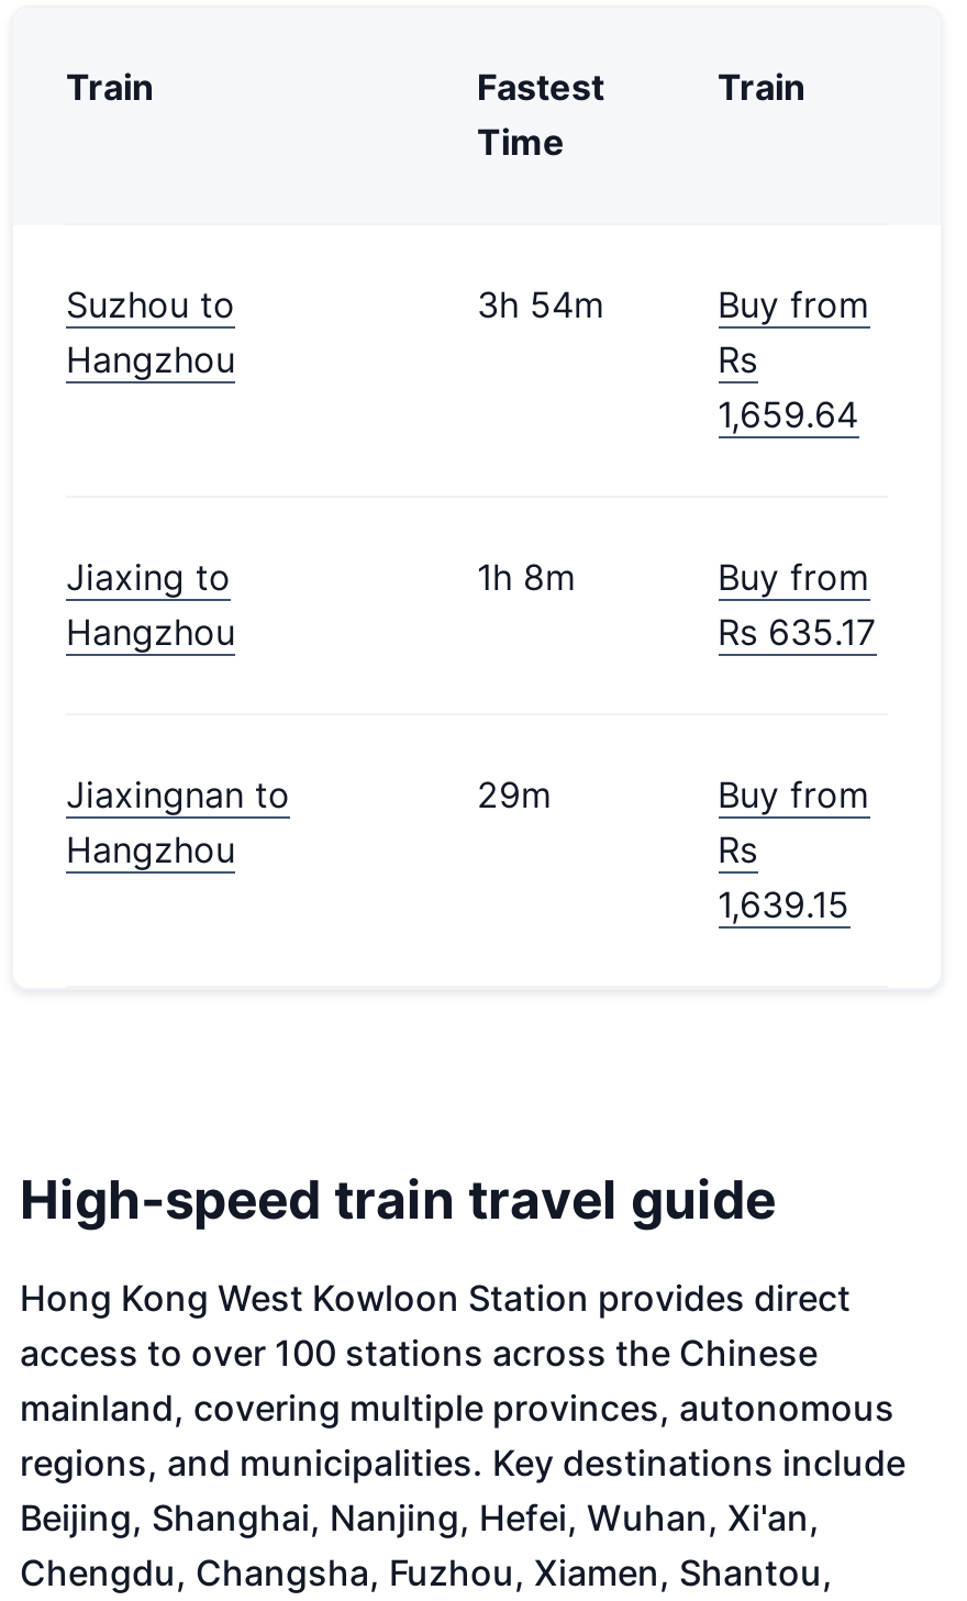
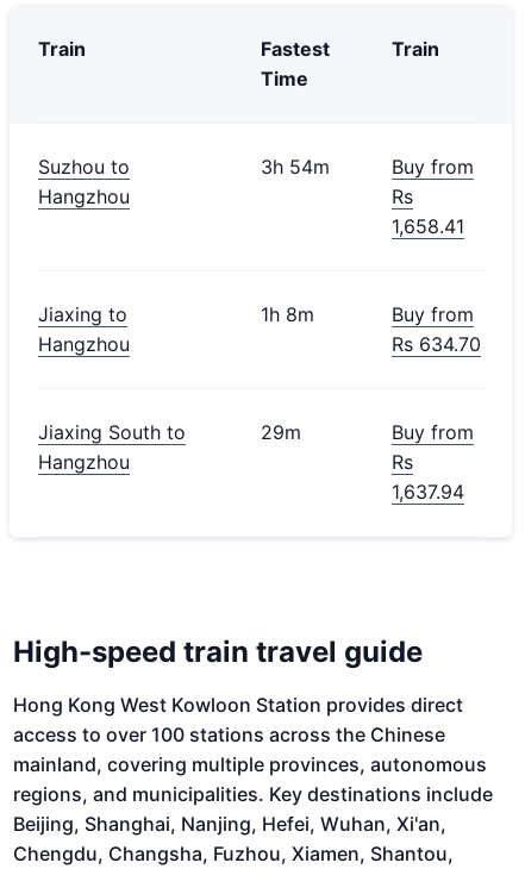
- 1,659.64
+ 1,658.41

- Rs 635.17
+ Rs 634.70

- Jiaxingnan to
+ Jiaxing South to

- 1,639.15
+ 1,637.94
